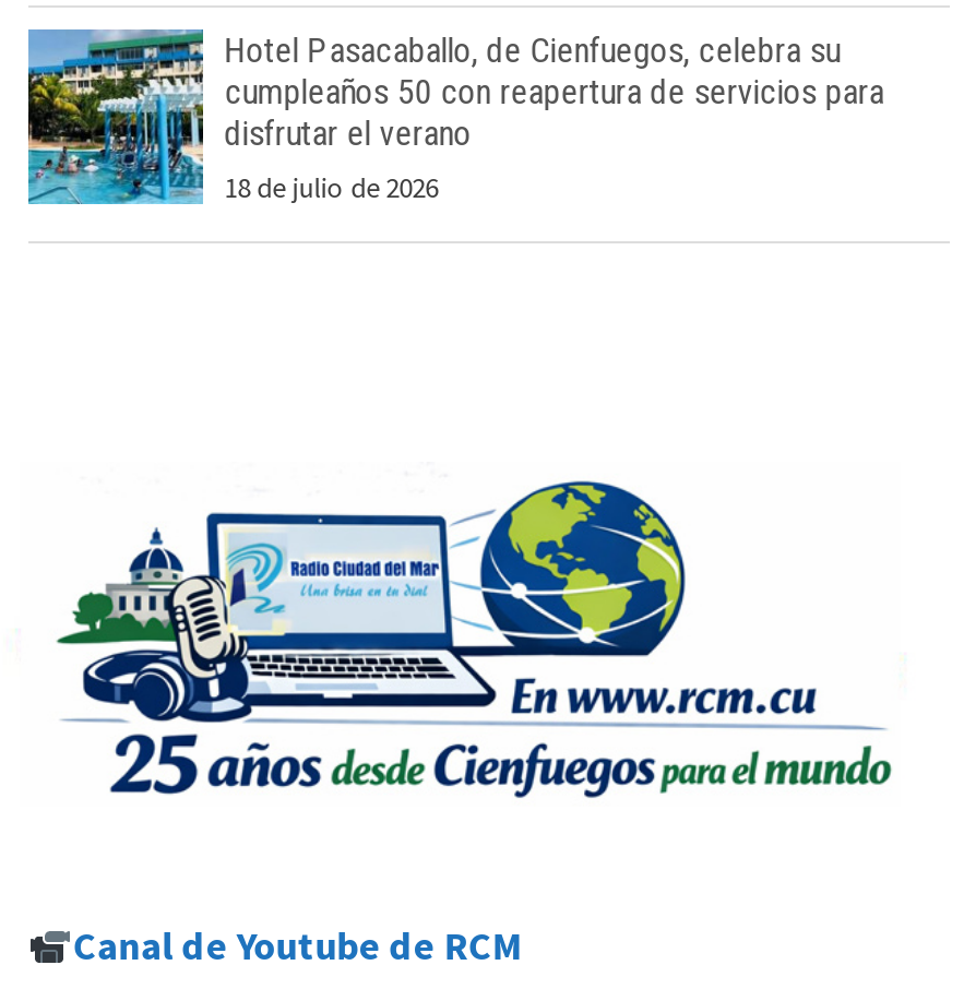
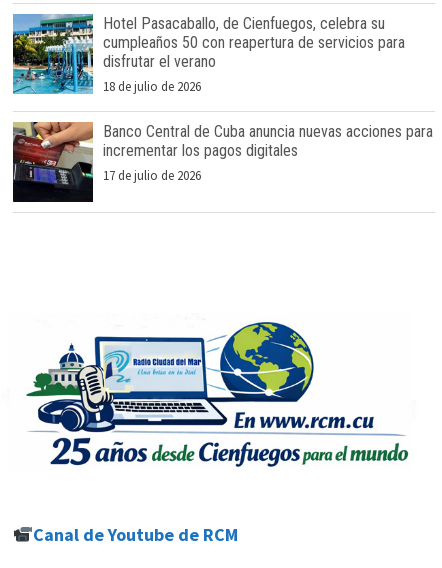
+ [image]
+ Banco Central de Cuba anuncia nuevas acciones para
+ incrementar los pagos digitales
+ 17 de julio de 2026
